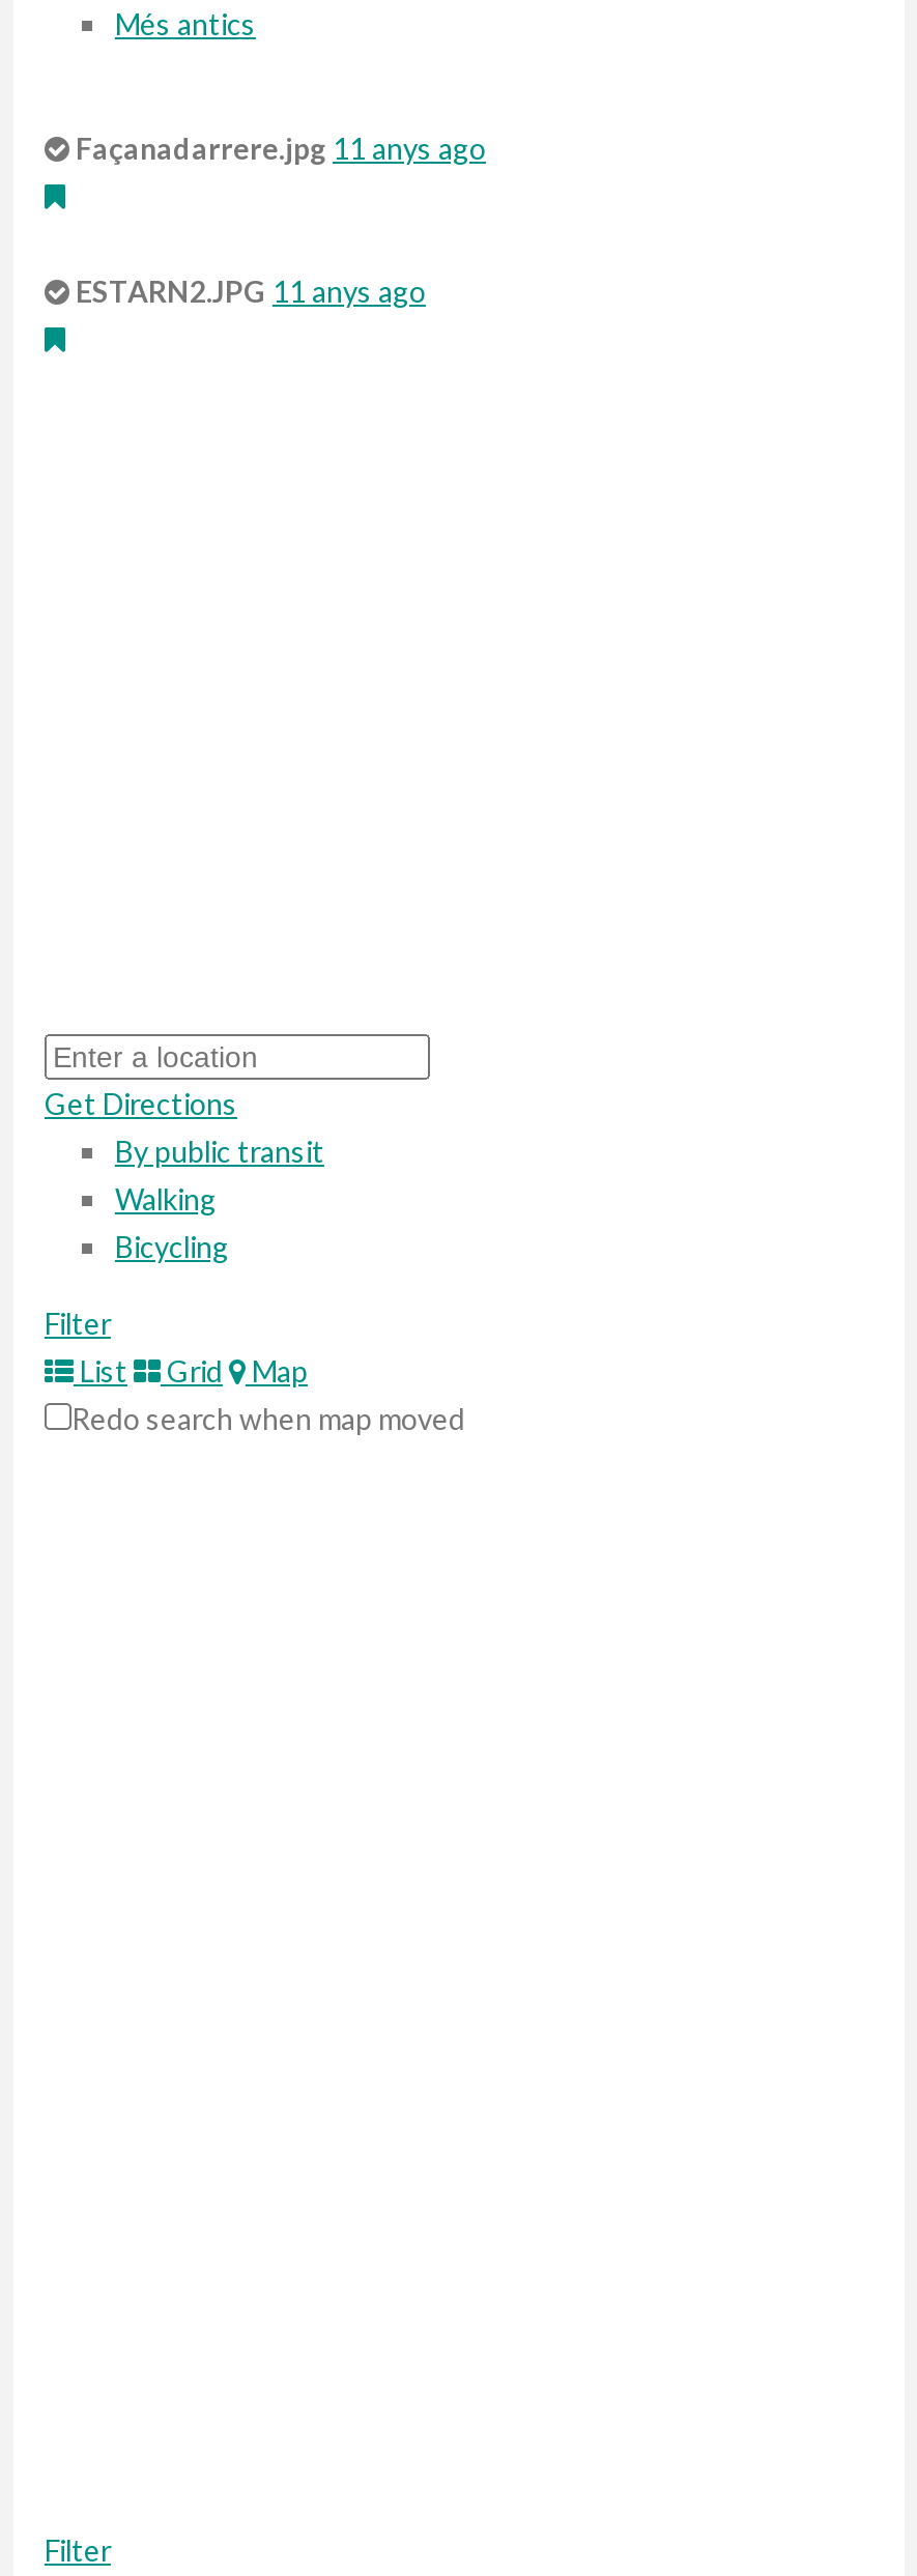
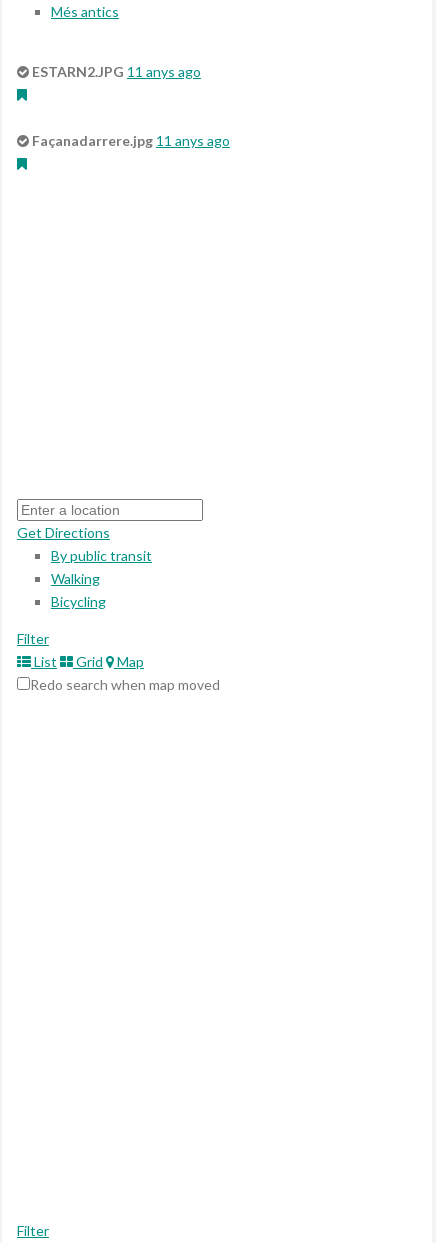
moved down: Façanadarrere.jpg 11 anys ago

moved up: ESTARN2.JPG 11 anys ago
